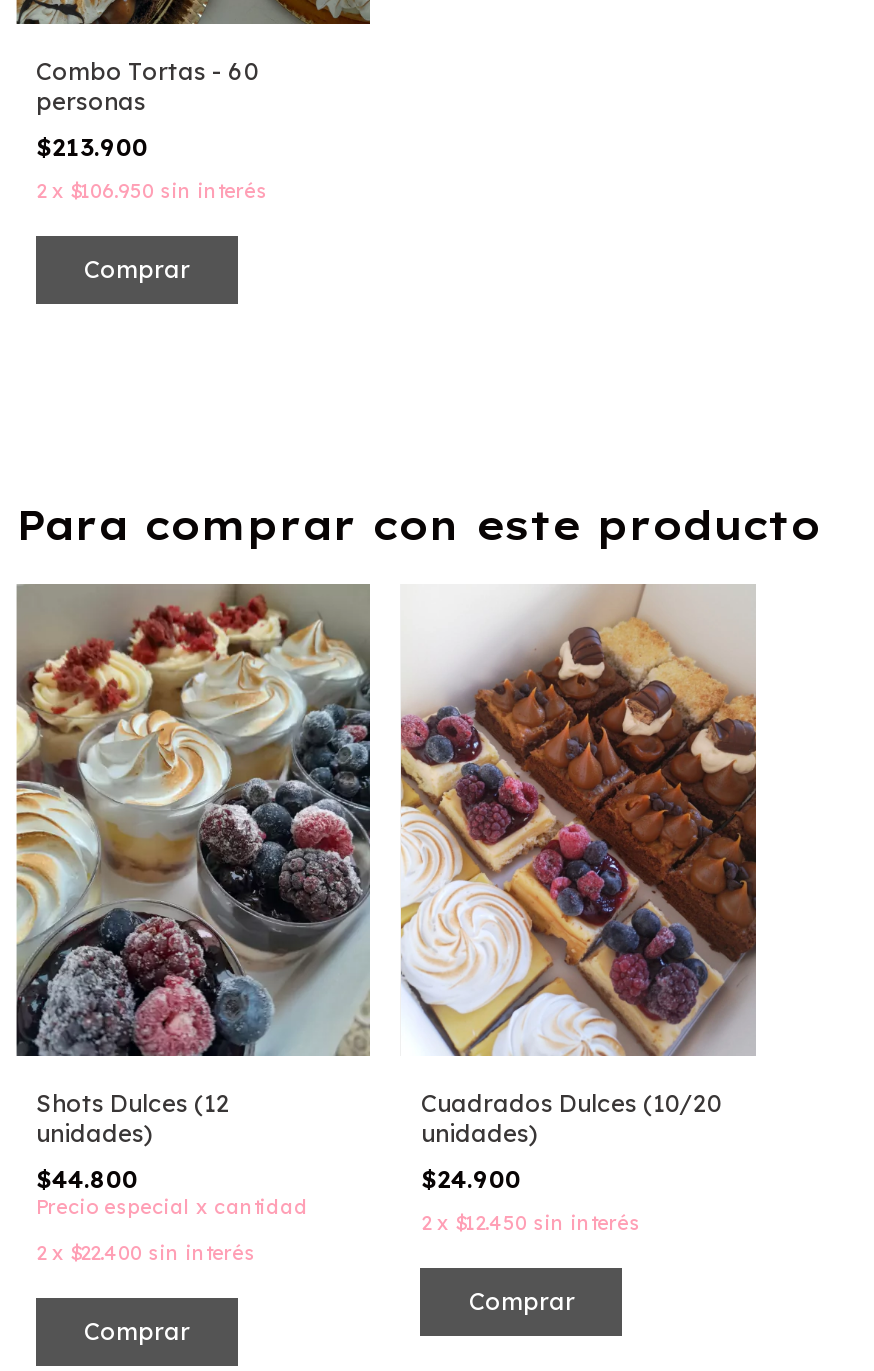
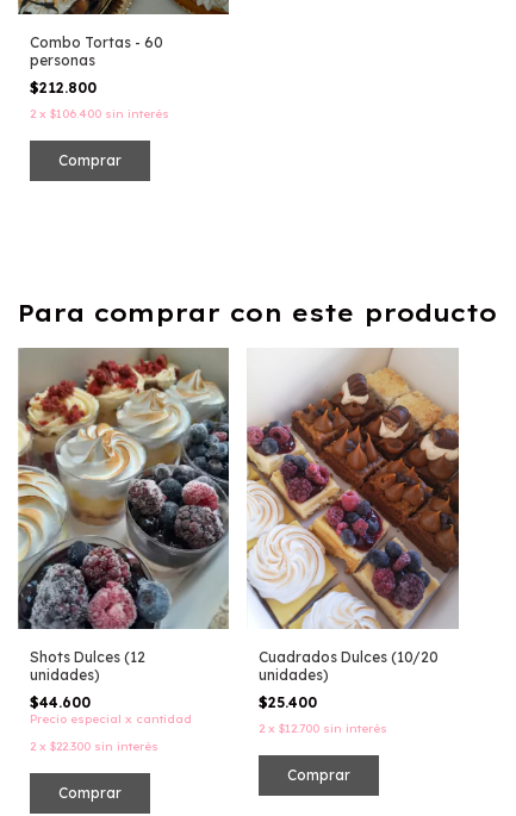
- $213.900
+ $212.800

- 2 x $106.950 sin interés
+ 2 x $106.400 sin interés

- $44.800
+ $44.600

- $24.900
+ $25.400

- 2 x $12.450 sin interés
+ 2 x $12.700 sin interés

- 2 x $22.400 sin interés
+ 2 x $22.300 sin interés
